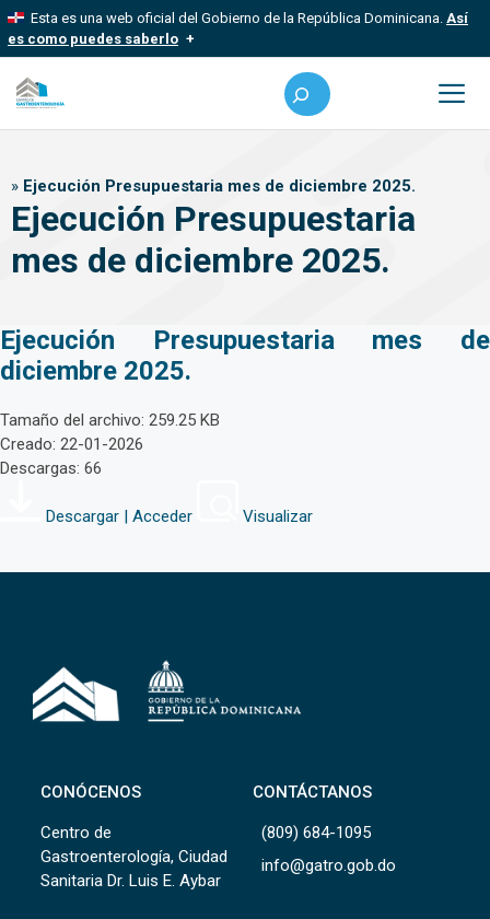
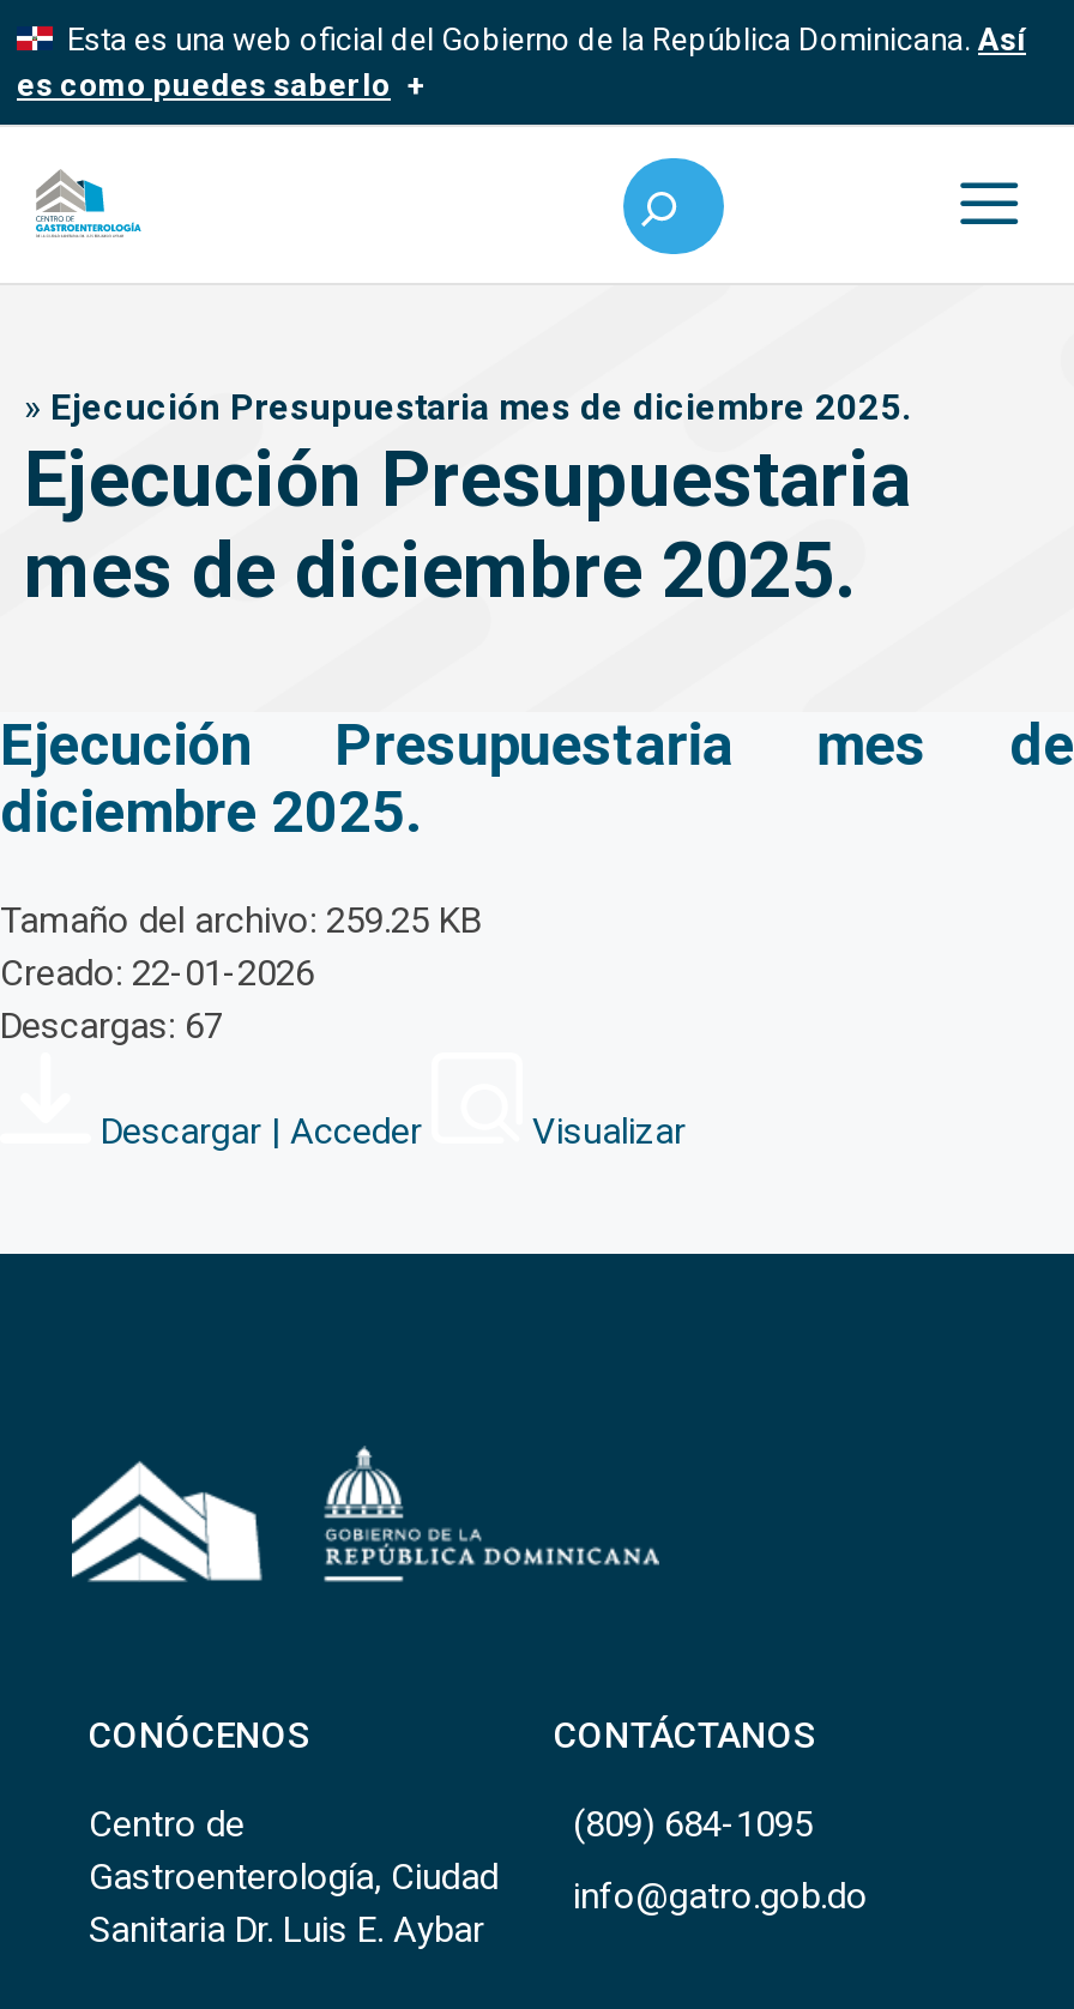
- Descargas: 66
+ Descargas: 67
